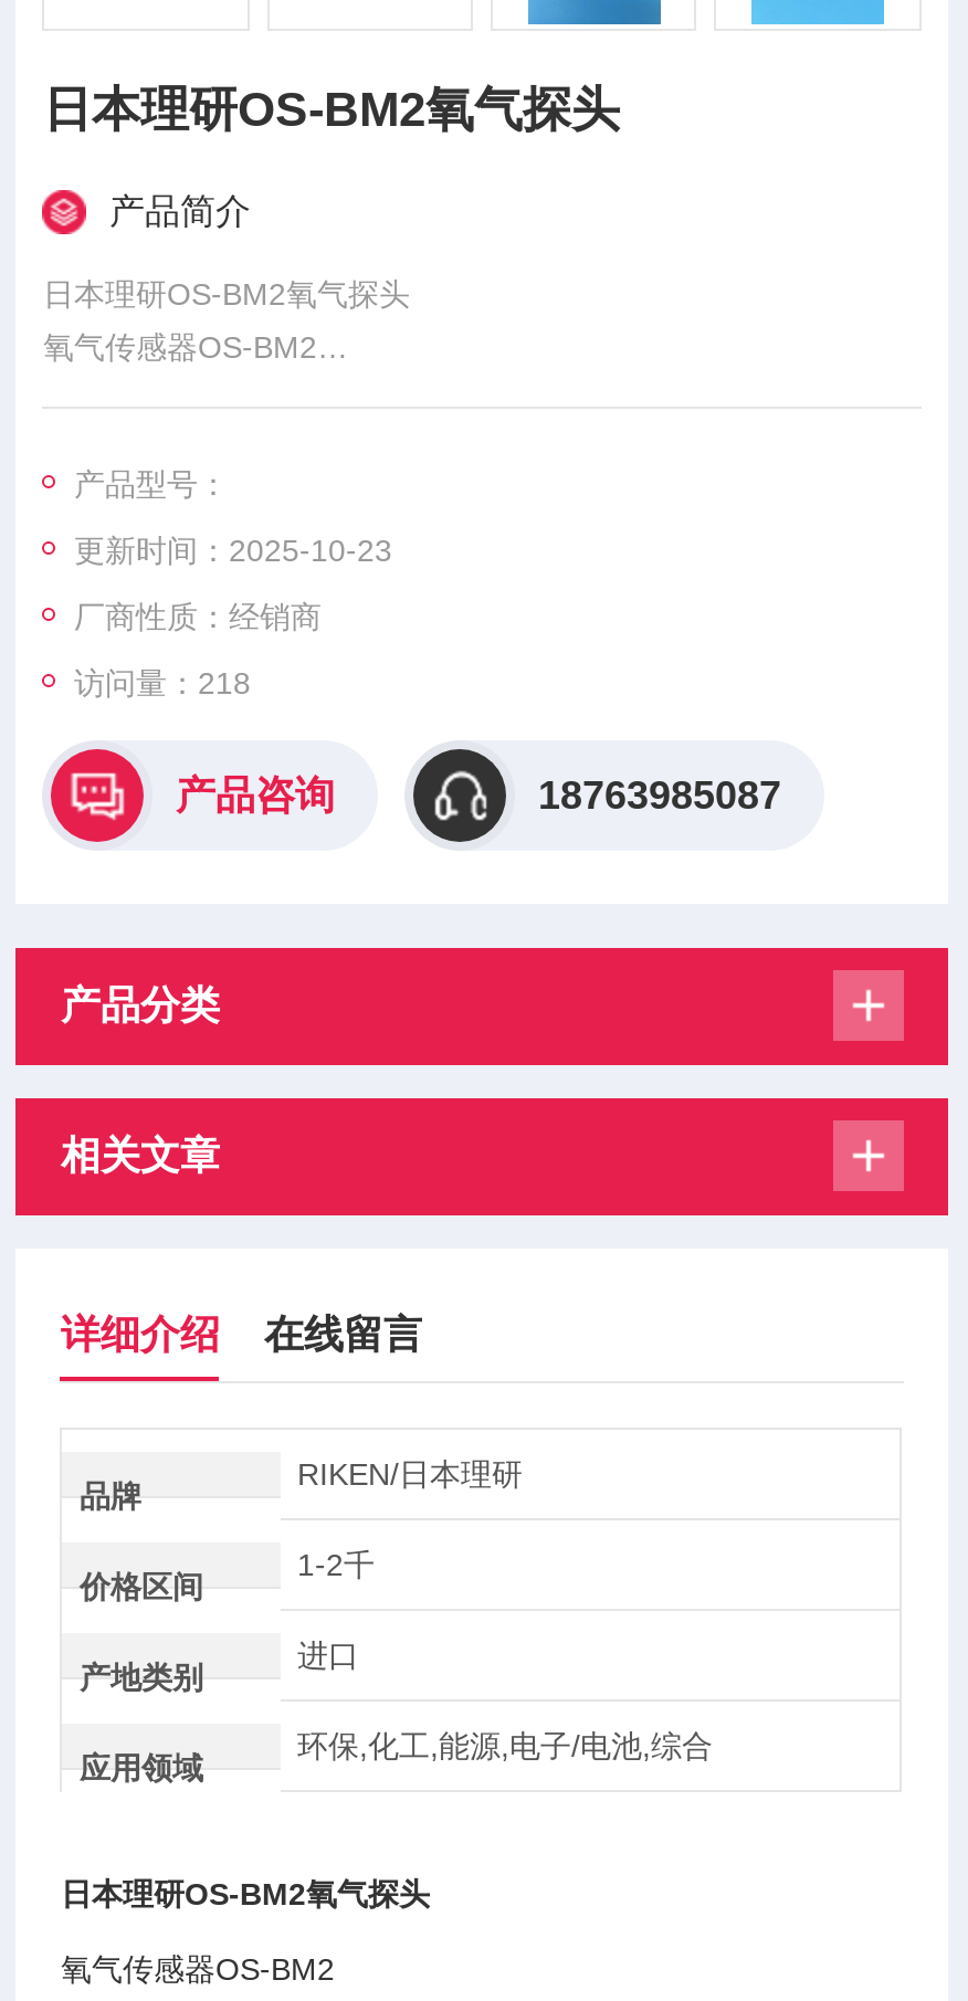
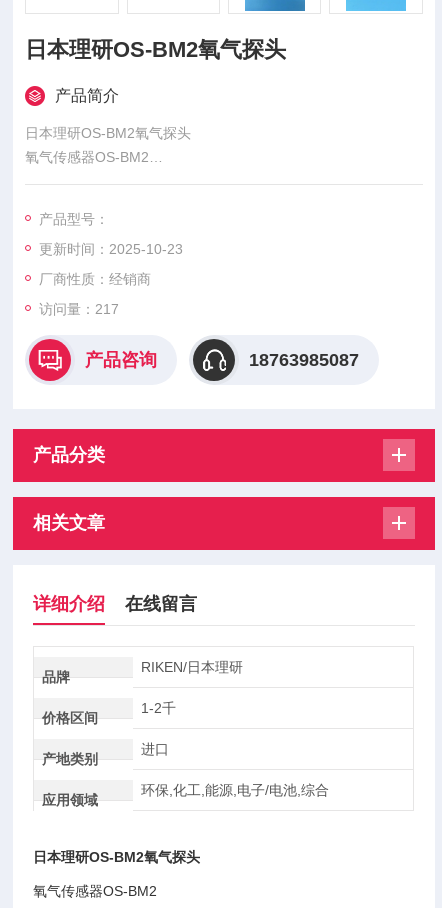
- 访问量：218
+ 访问量：217
